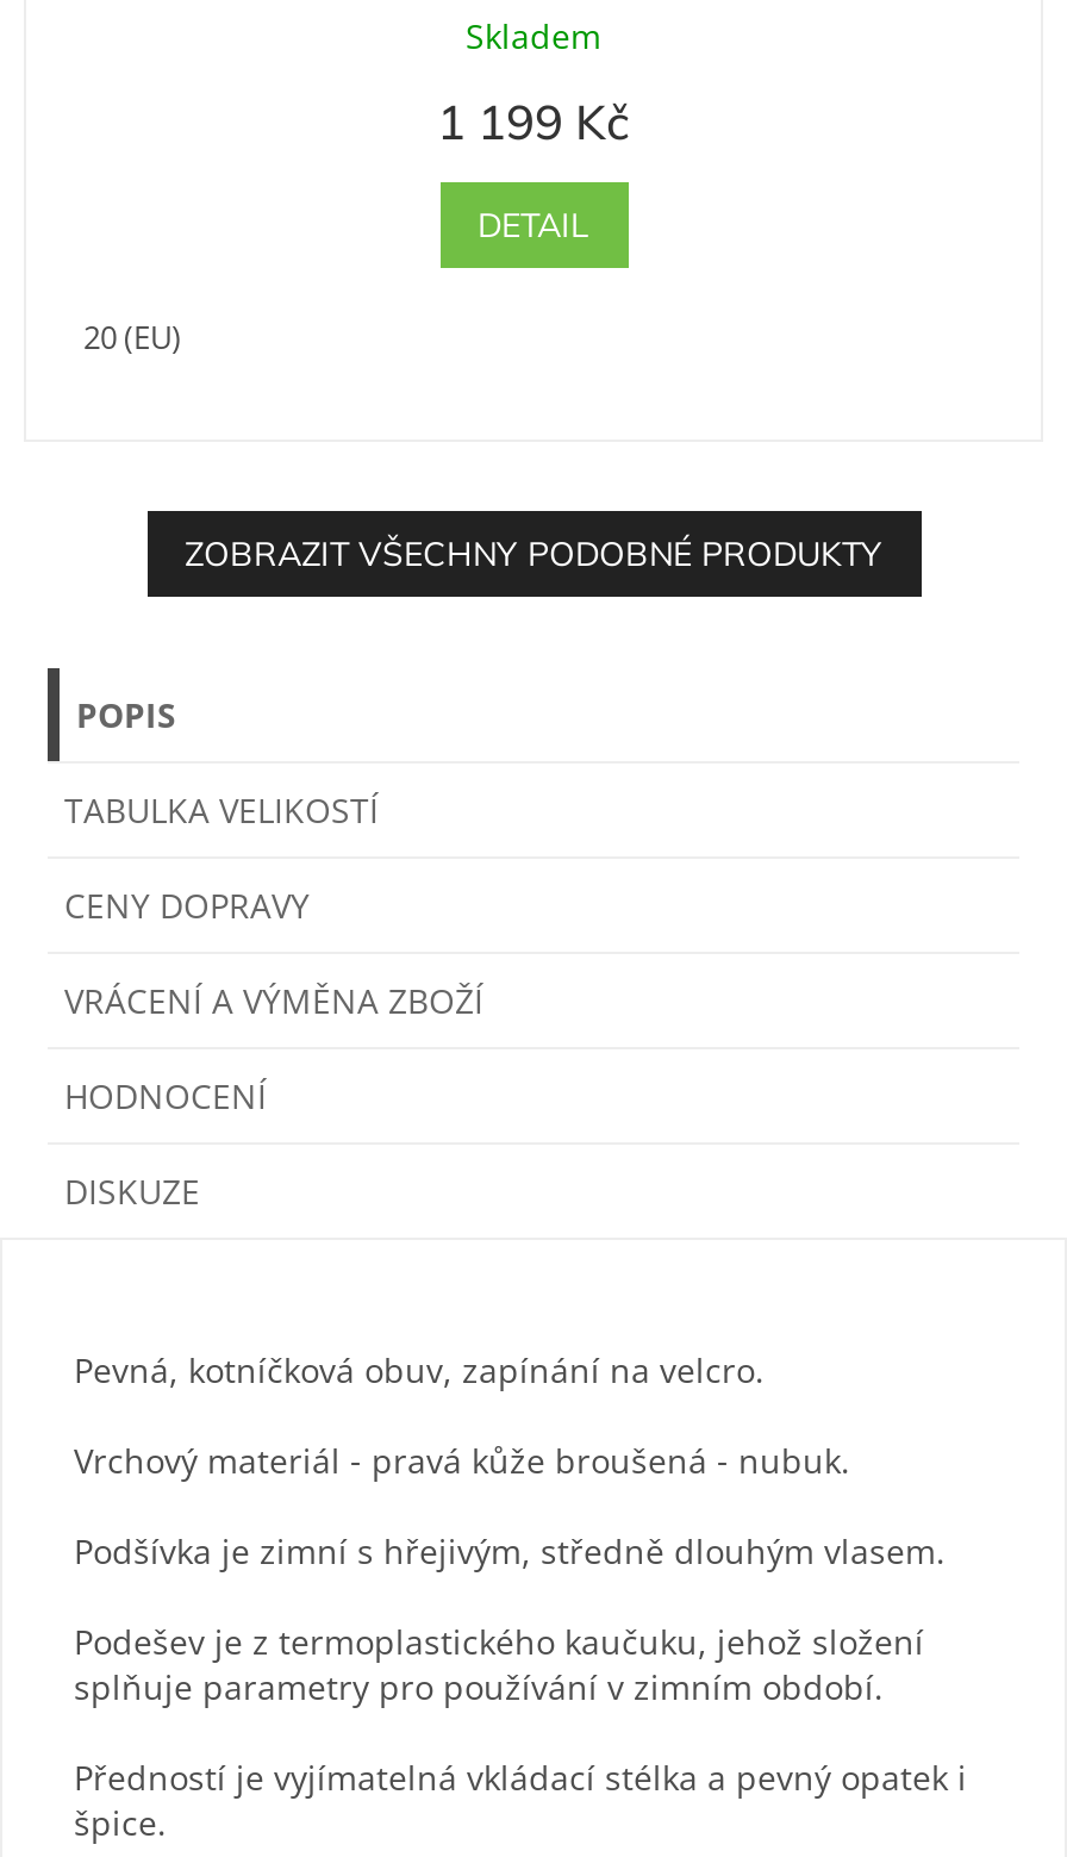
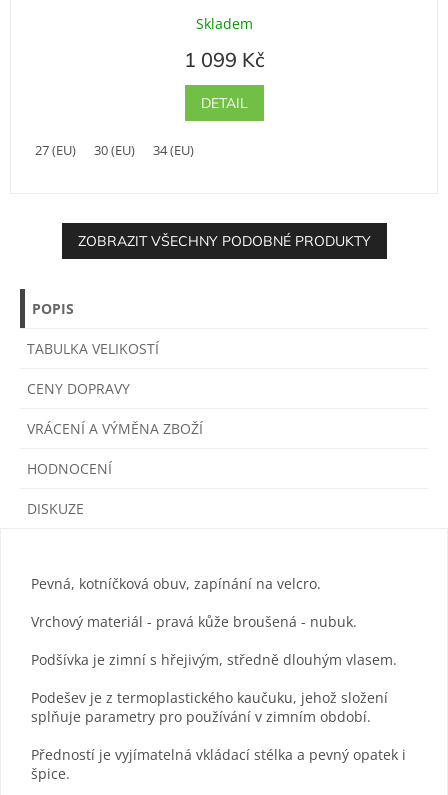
- 1 199 Kč
+ 1 099 Kč

- 20 (EU)
+ 27 (EU)
+ 30 (EU)
+ 34 (EU)
